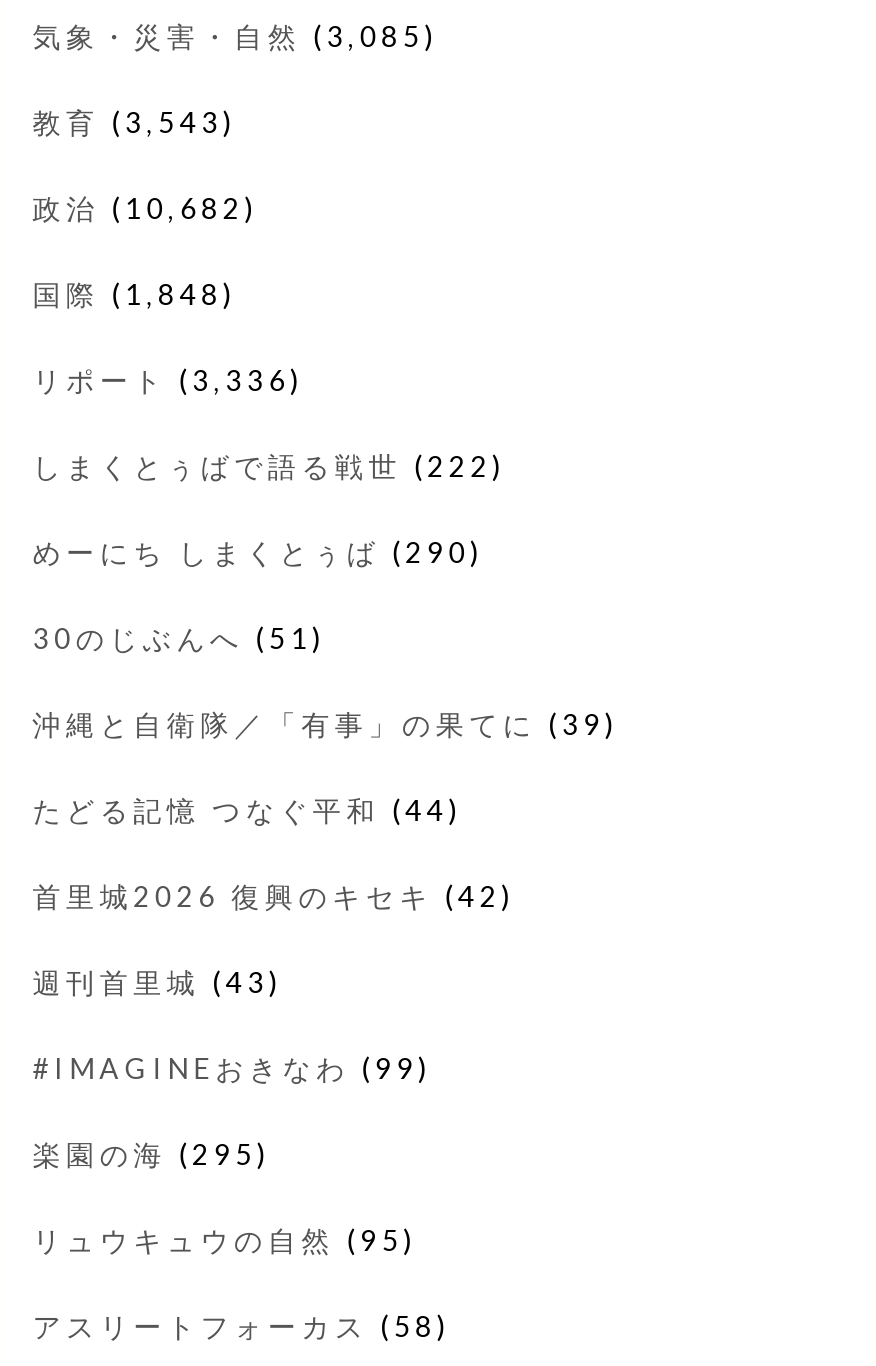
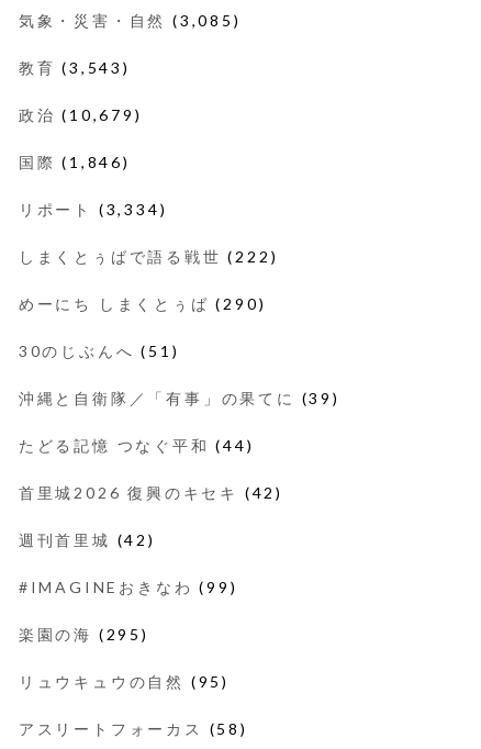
- 政治(10,682)
+ 政治(10,679)

- 国際(1,848)
+ 国際(1,846)

- リポート(3,336)
+ リポート(3,334)

- 週刊首里城(43)
+ 週刊首里城(42)
